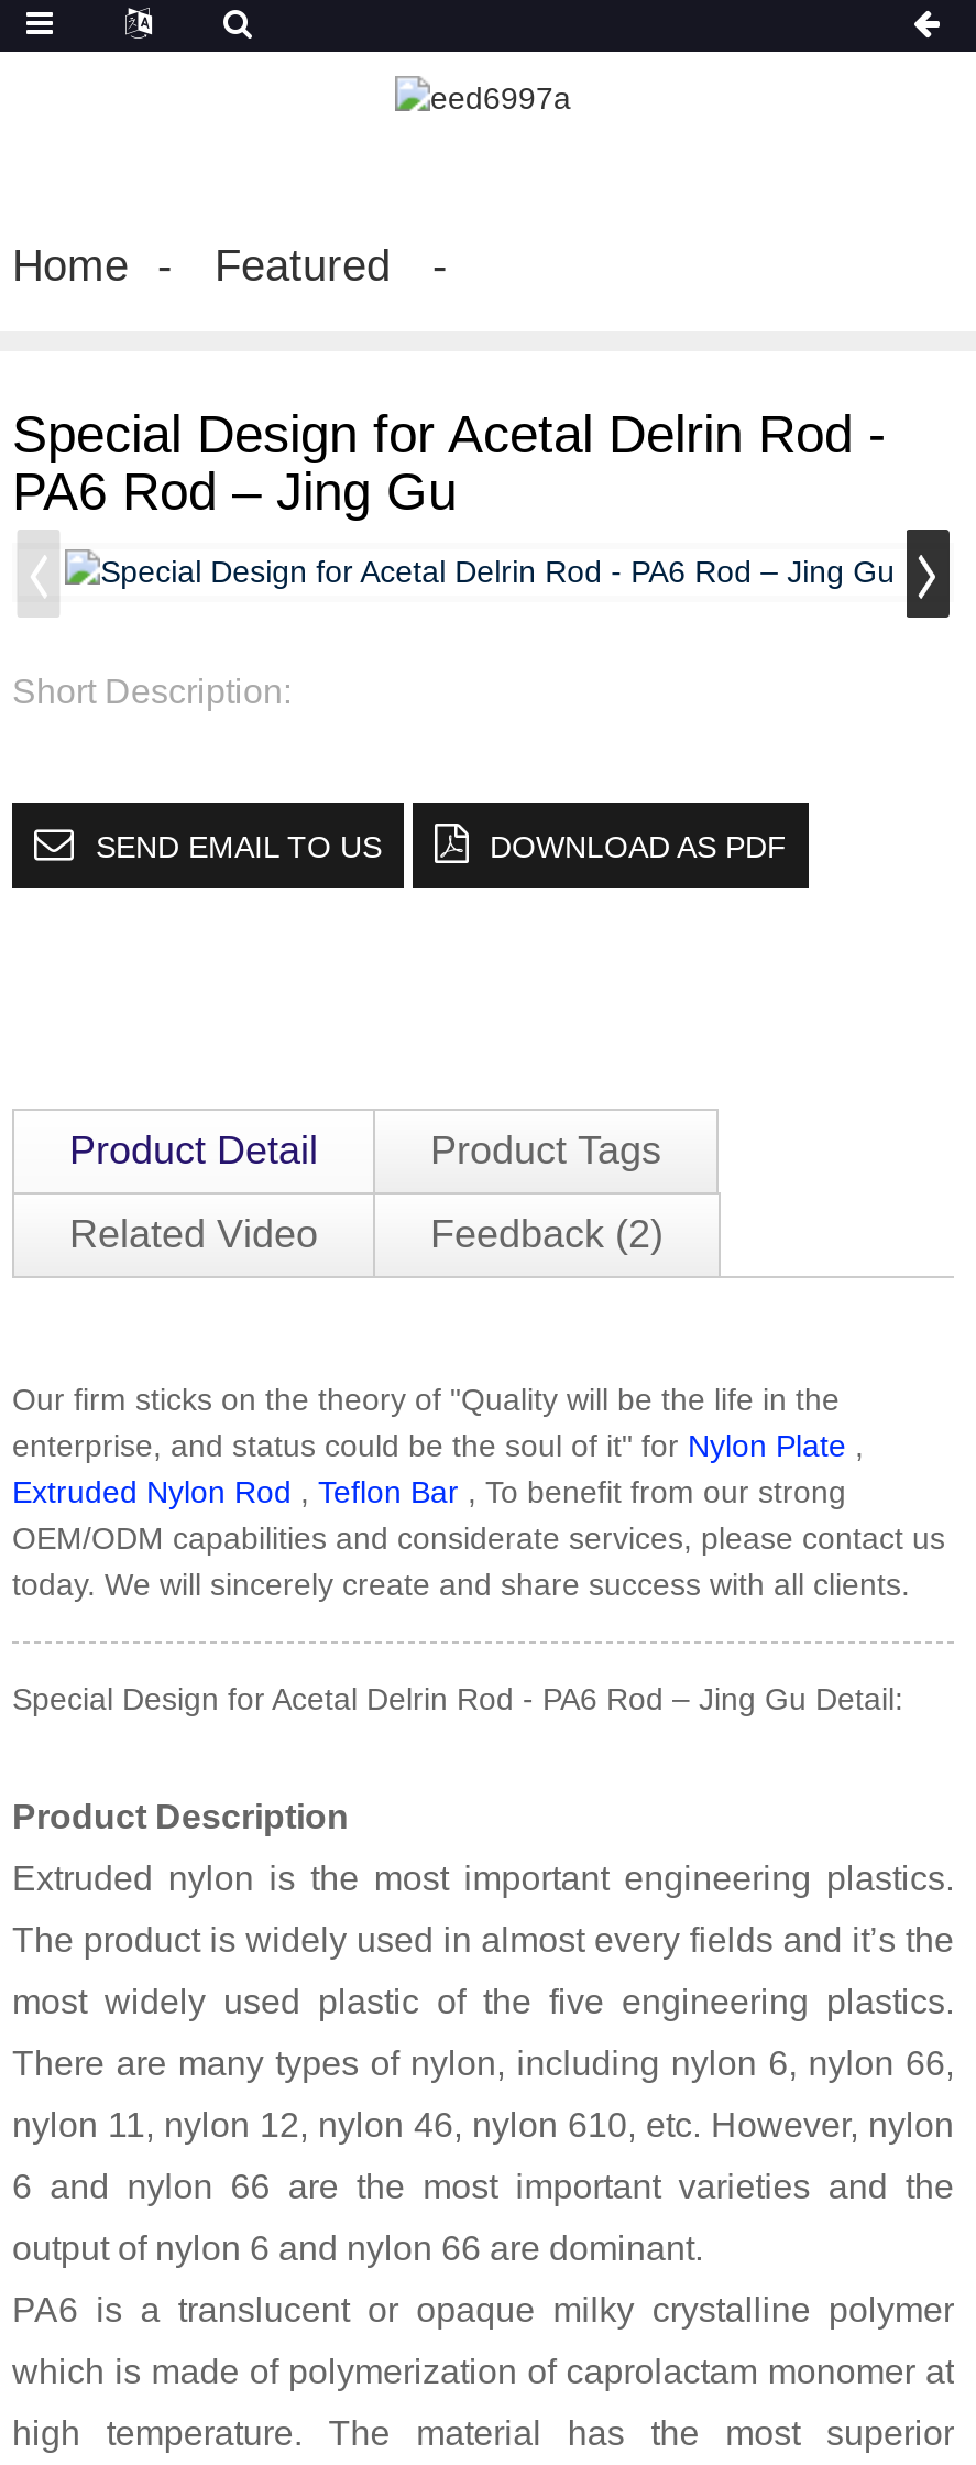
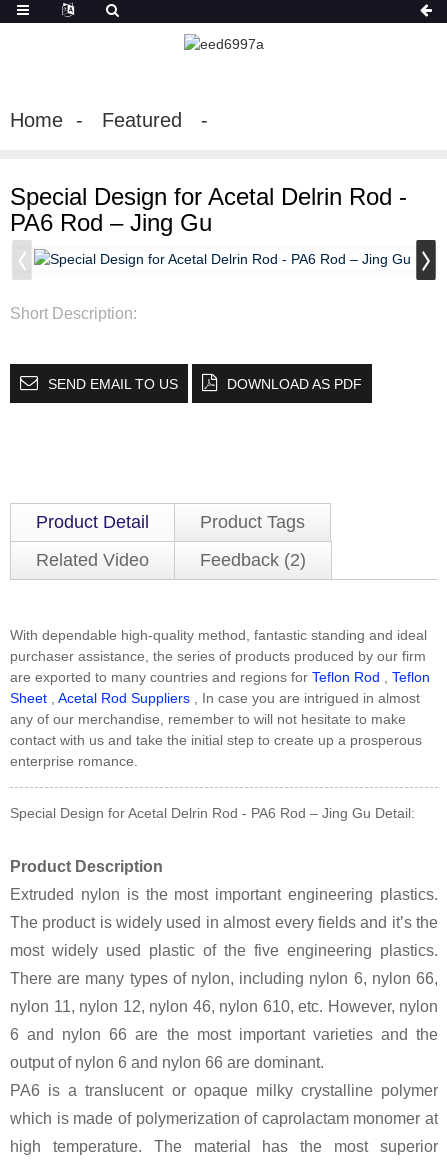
- Our firm sticks on the theory of "Quality will be the life in the
- enterprise, and status could be the soul of it" for Nylon Plate,
- Extruded Nylon Rod, Teflon Bar, To benefit from our strong
- OEM/ODM capabilities and considerate services, please contact us
- today. We will sincerely create and share success with all clients.
+ With dependable high-quality method, fantastic standing and ideal
+ purchaser assistance, the series of products produced by our firm
+ are exported to many countries and regions for Teflon Rod, Teflon
+ Sheet, Acetal Rod Suppliers, In case you are intrigued in almost
+ any of our merchandise, remember to will not hesitate to make
+ contact with us and take the initial step to create up a prosperous
+ enterprise romance.
